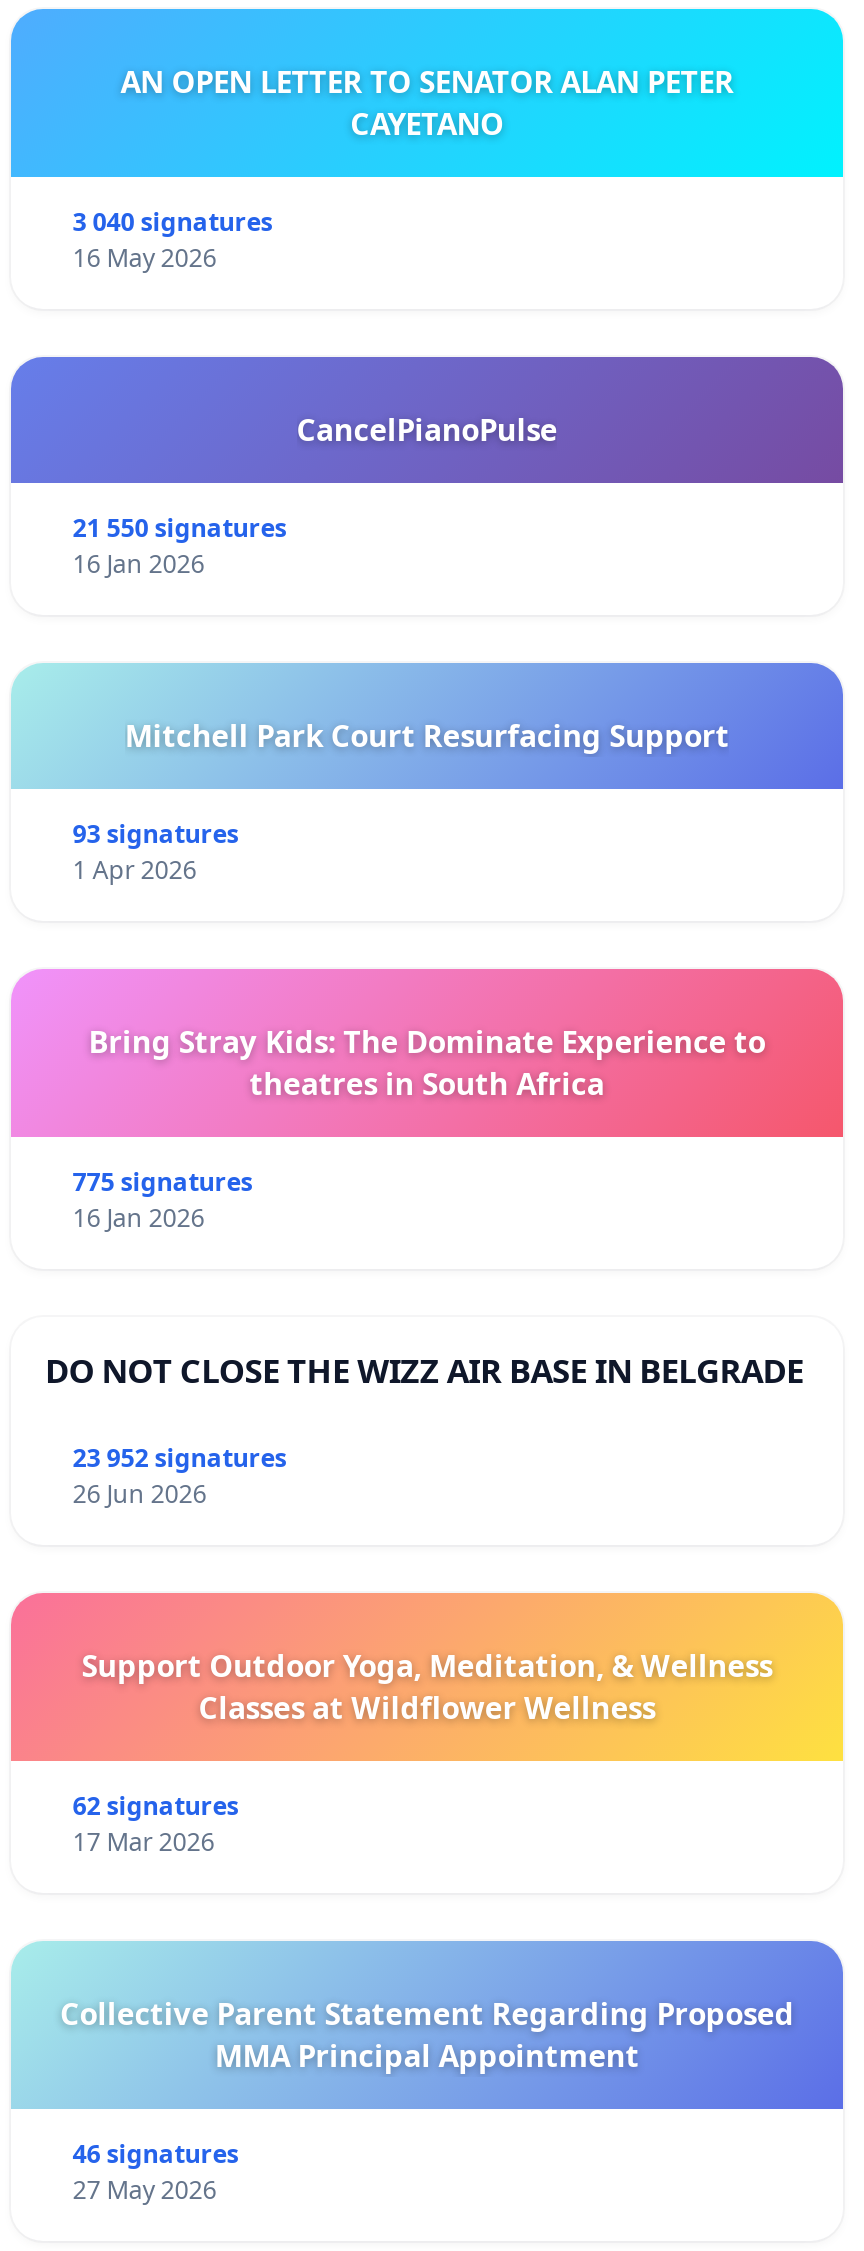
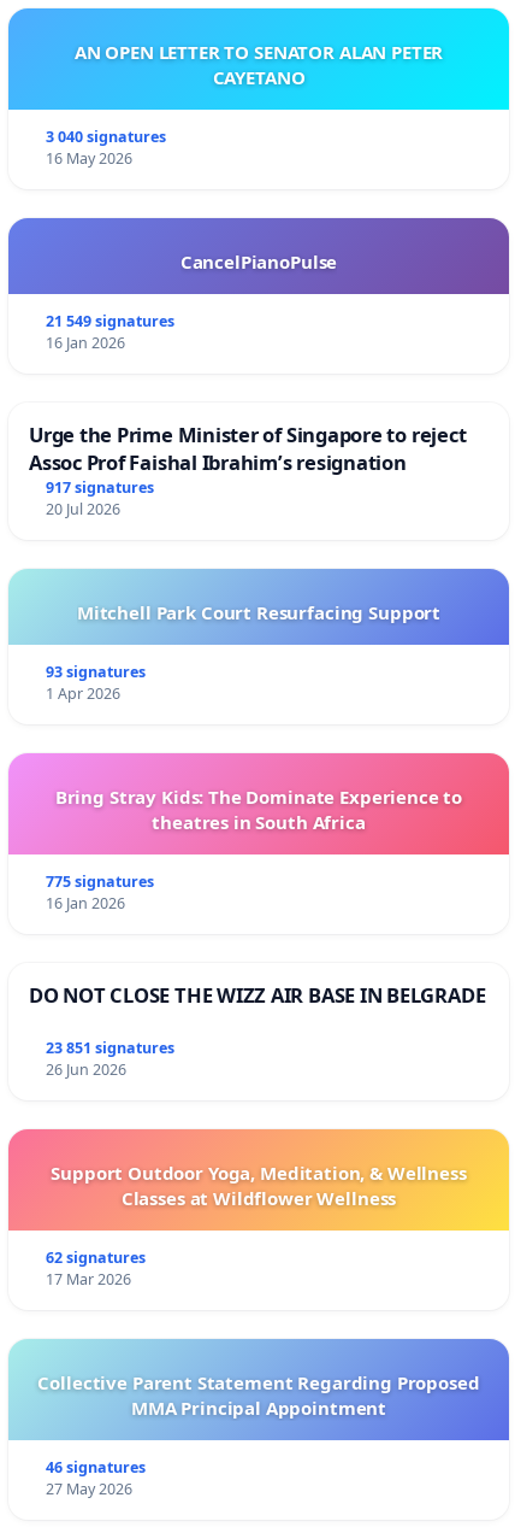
- 21 550 signatures
+ 21 549 signatures

+ Urge the Prime Minister of Singapore to reject
+ Assoc Prof Faishal Ibrahim’s resignation
+ 917 signatures
+ 20 Jul 2026

- 23 952 signatures
+ 23 851 signatures
